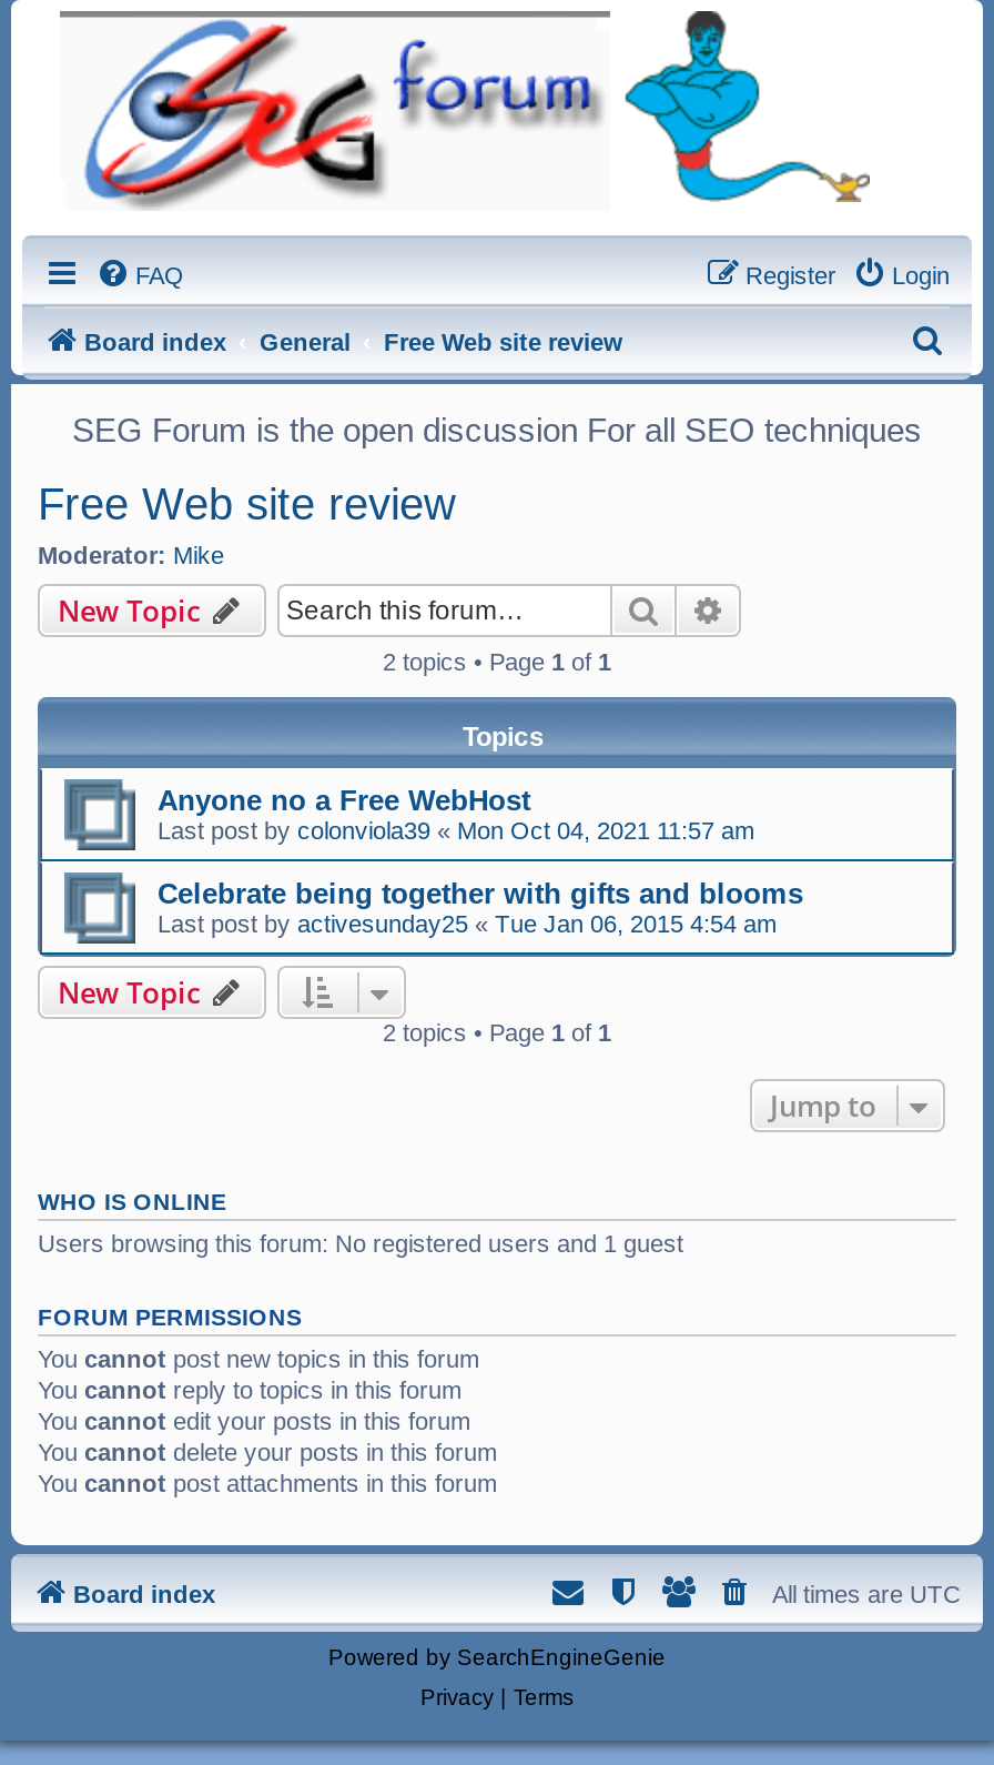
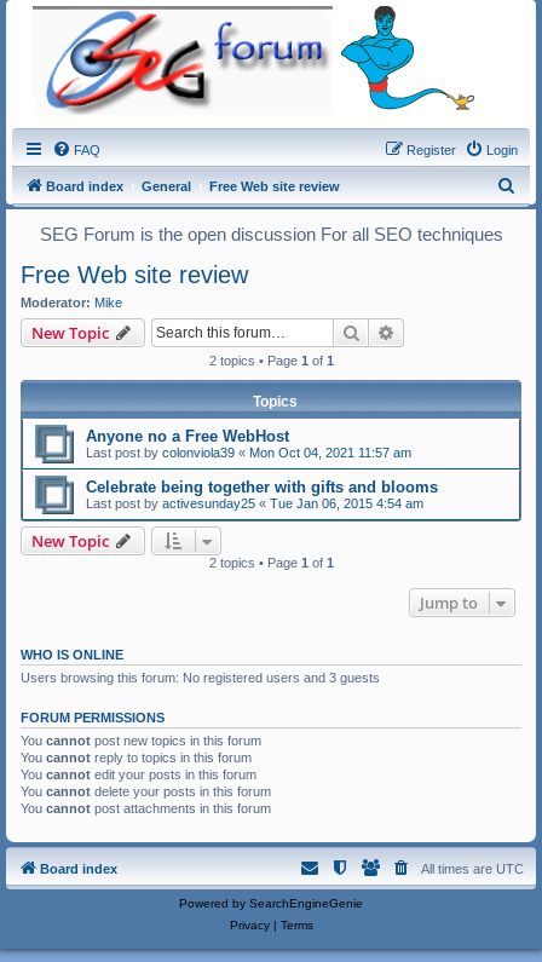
- Users browsing this forum: No registered users and 1 guest
+ Users browsing this forum: No registered users and 3 guests
